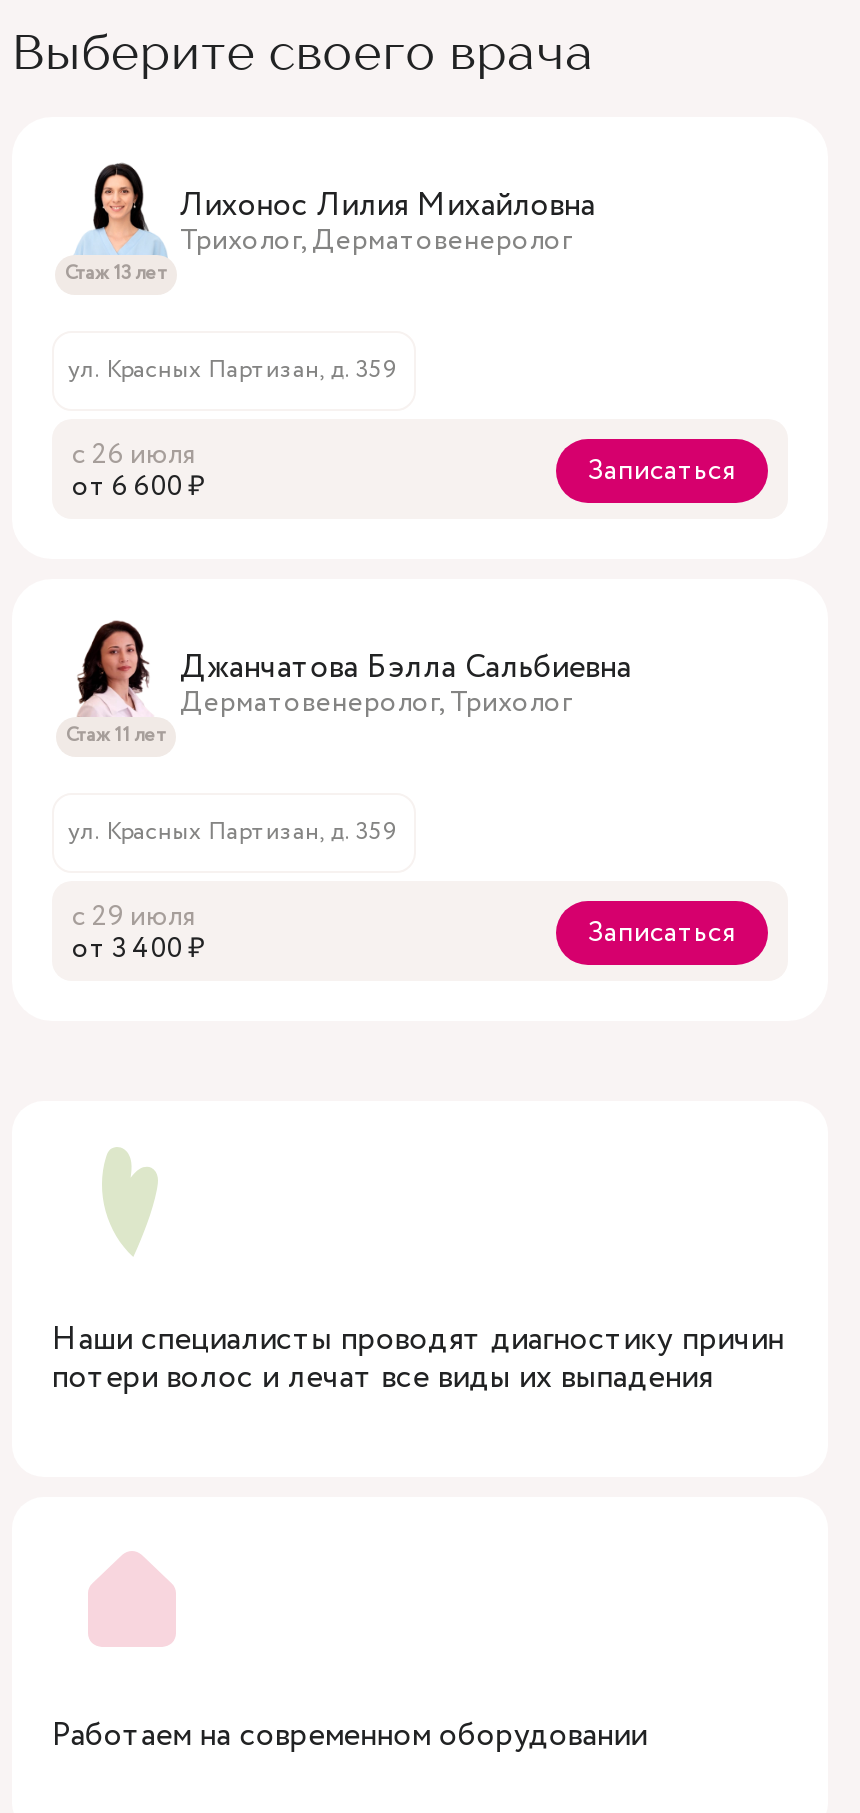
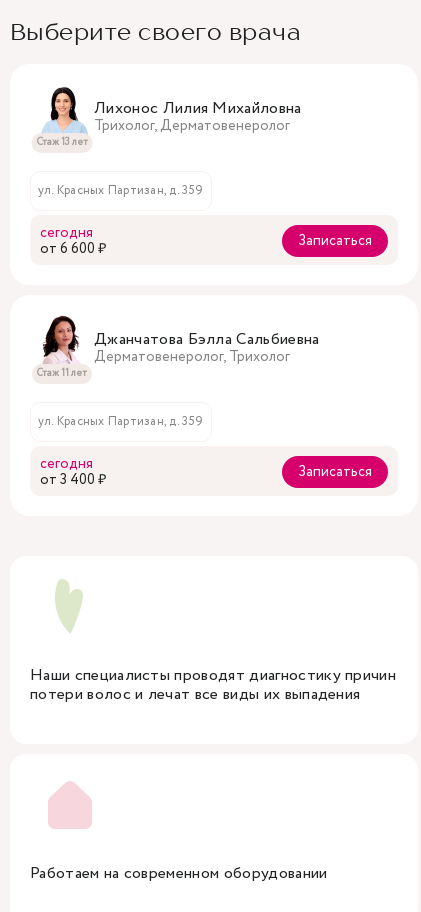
- с 26 июля
+ сегодня

- с 29 июля
+ сегодня
